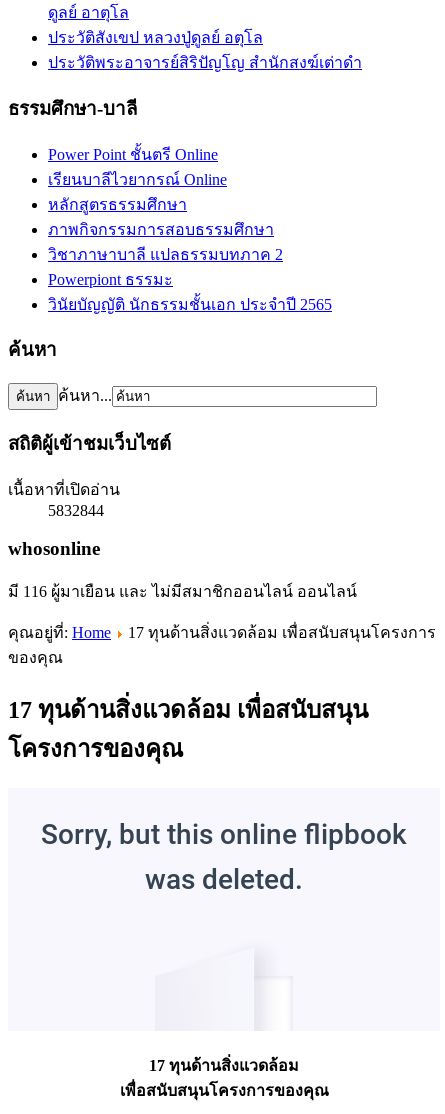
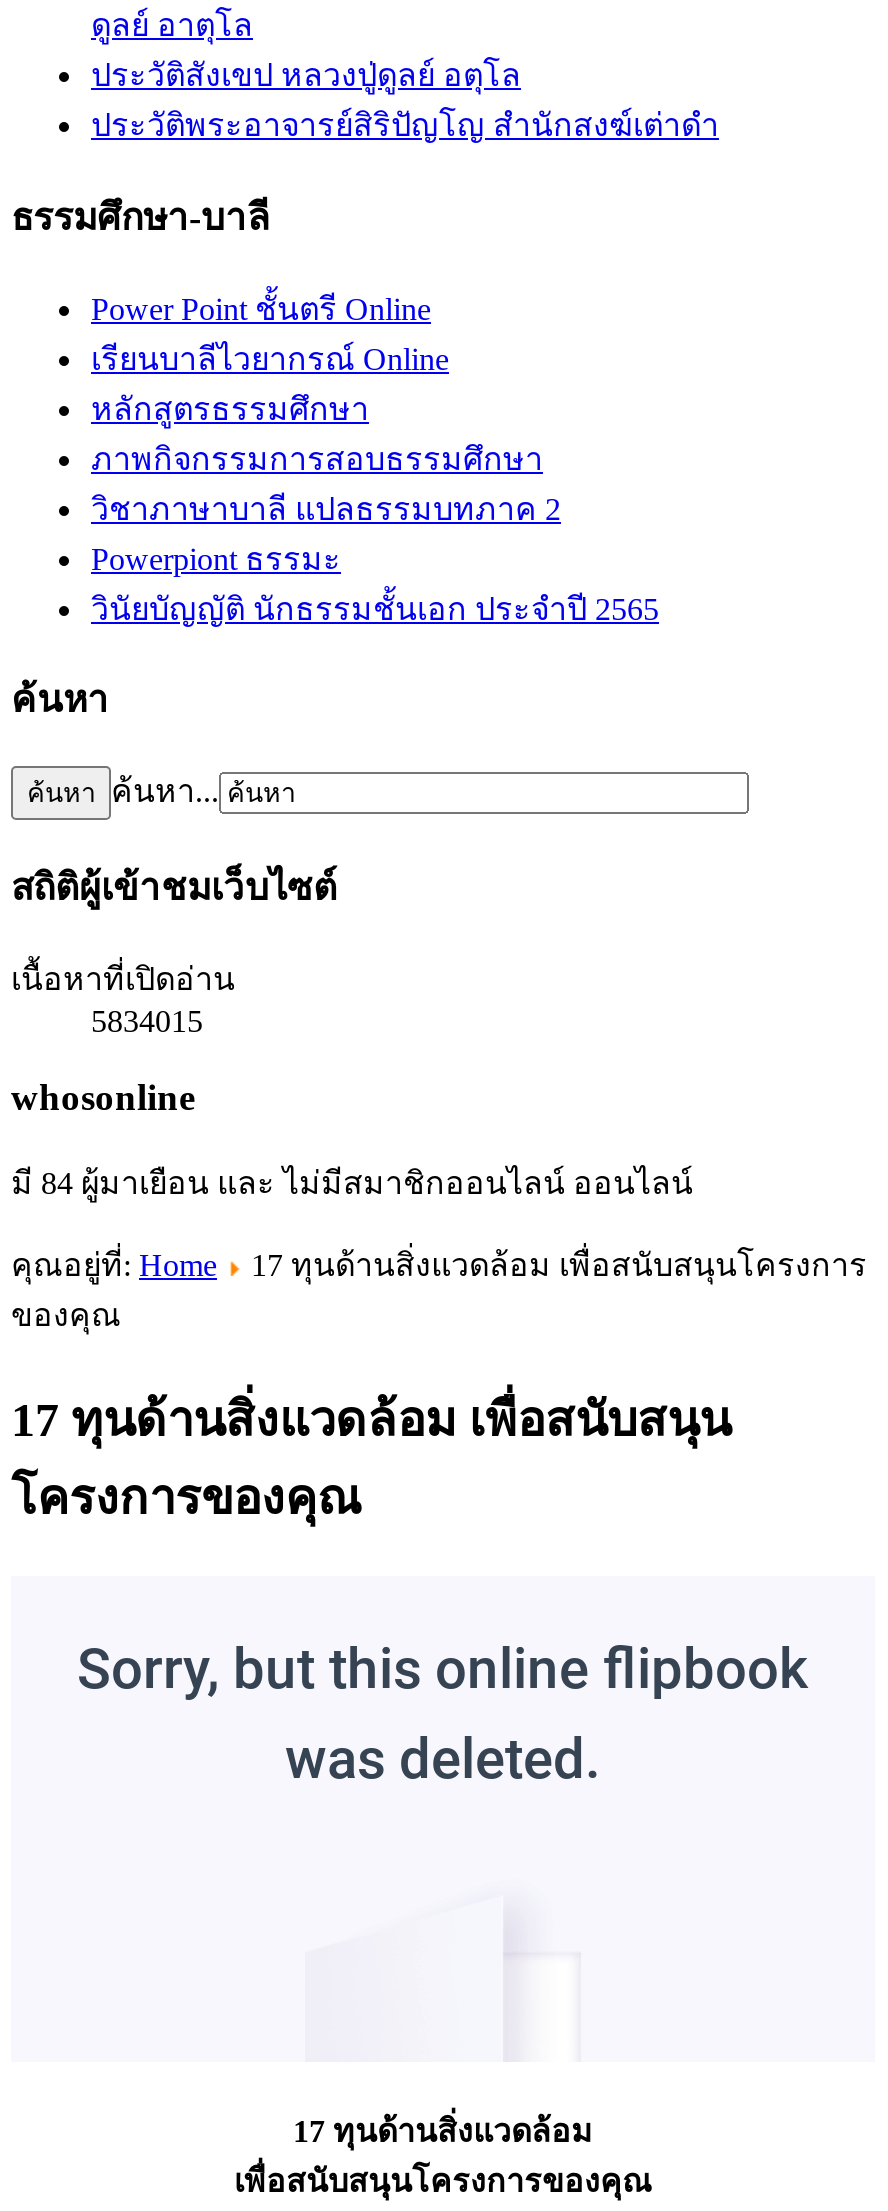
- 5832844
+ 5834015

- มี 116 ผู้มาเยือน และ ไม่มีสมาชิกออนไลน์ ออนไลน์
+ มี 84 ผู้มาเยือน และ ไม่มีสมาชิกออนไลน์ ออนไลน์
